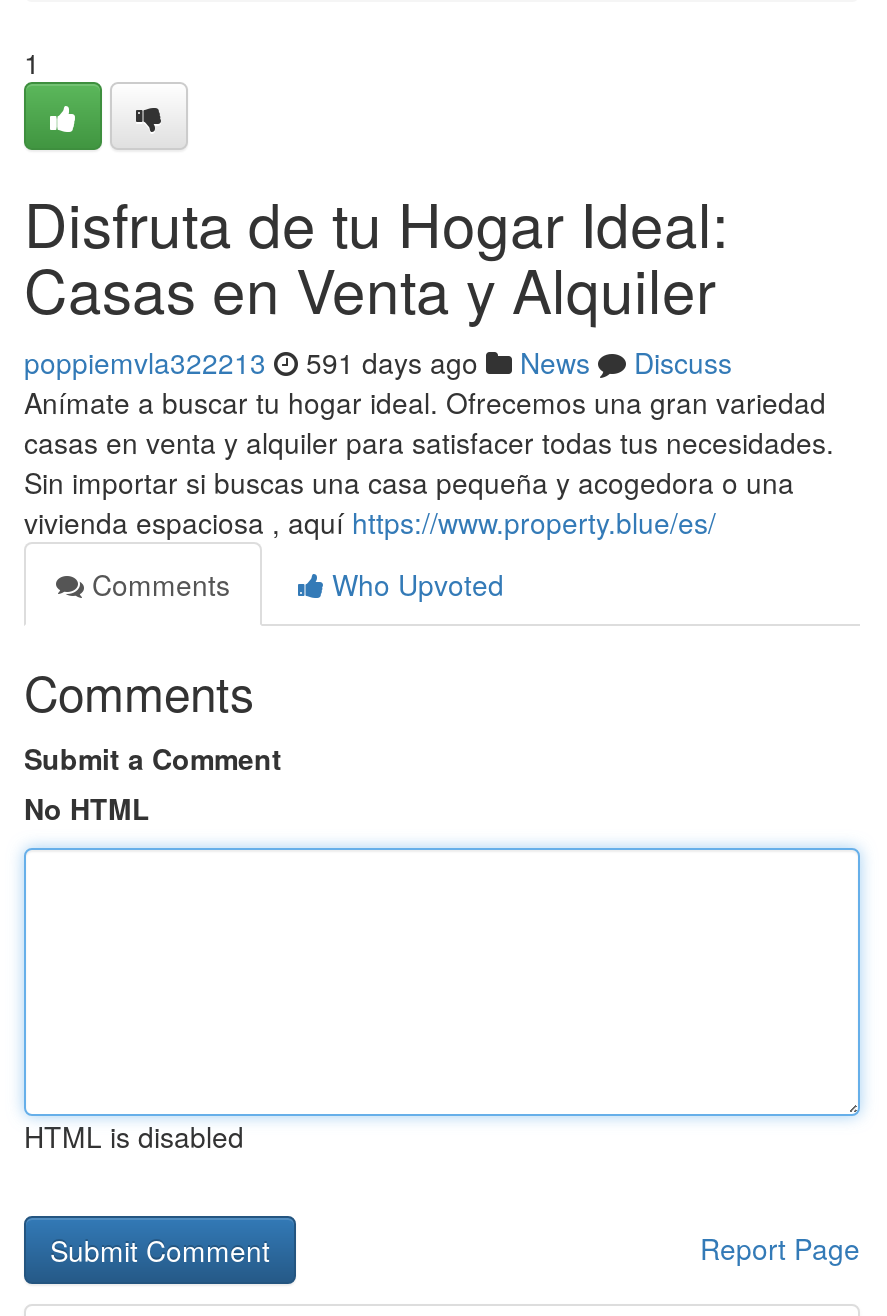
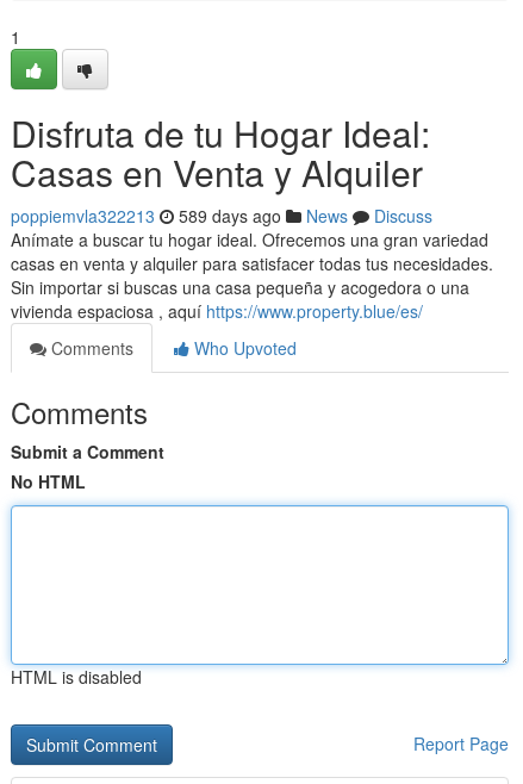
- poppiemvla322213 591 days ago News Discuss
+ poppiemvla322213 589 days ago News Discuss
